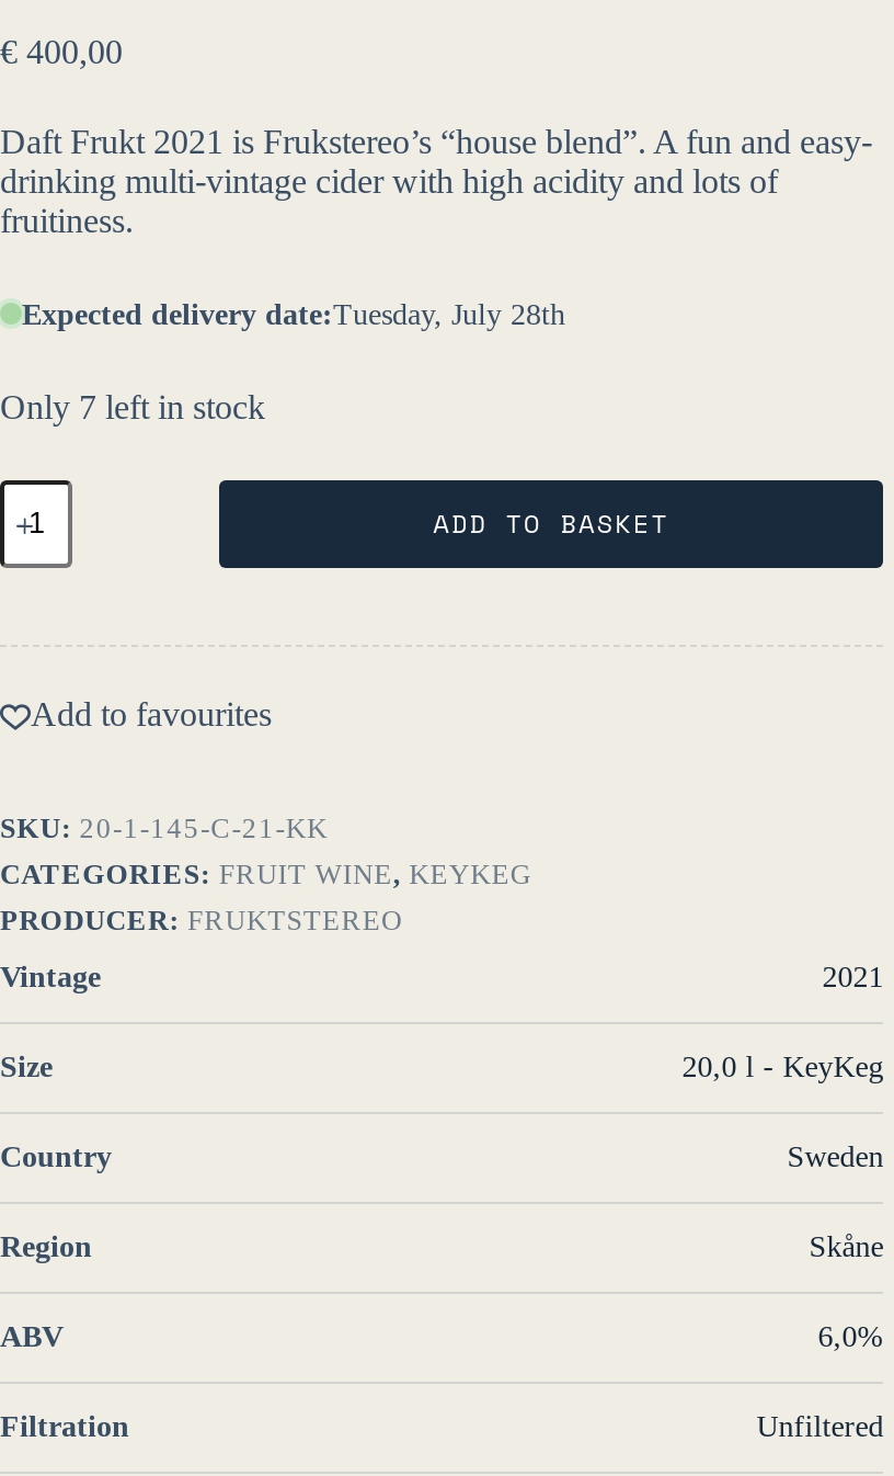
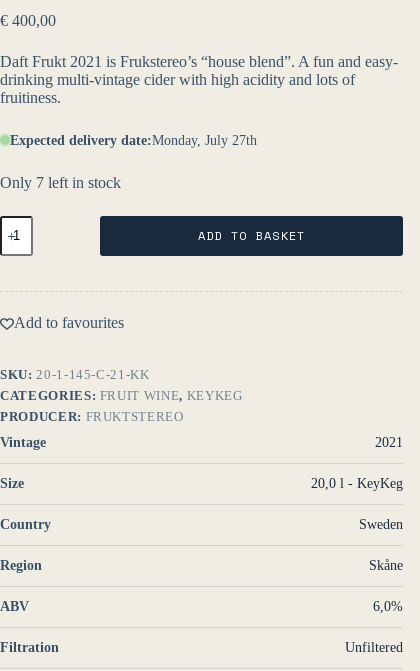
- Expected delivery date:Tuesday, July 28th
+ Expected delivery date:Monday, July 27th
